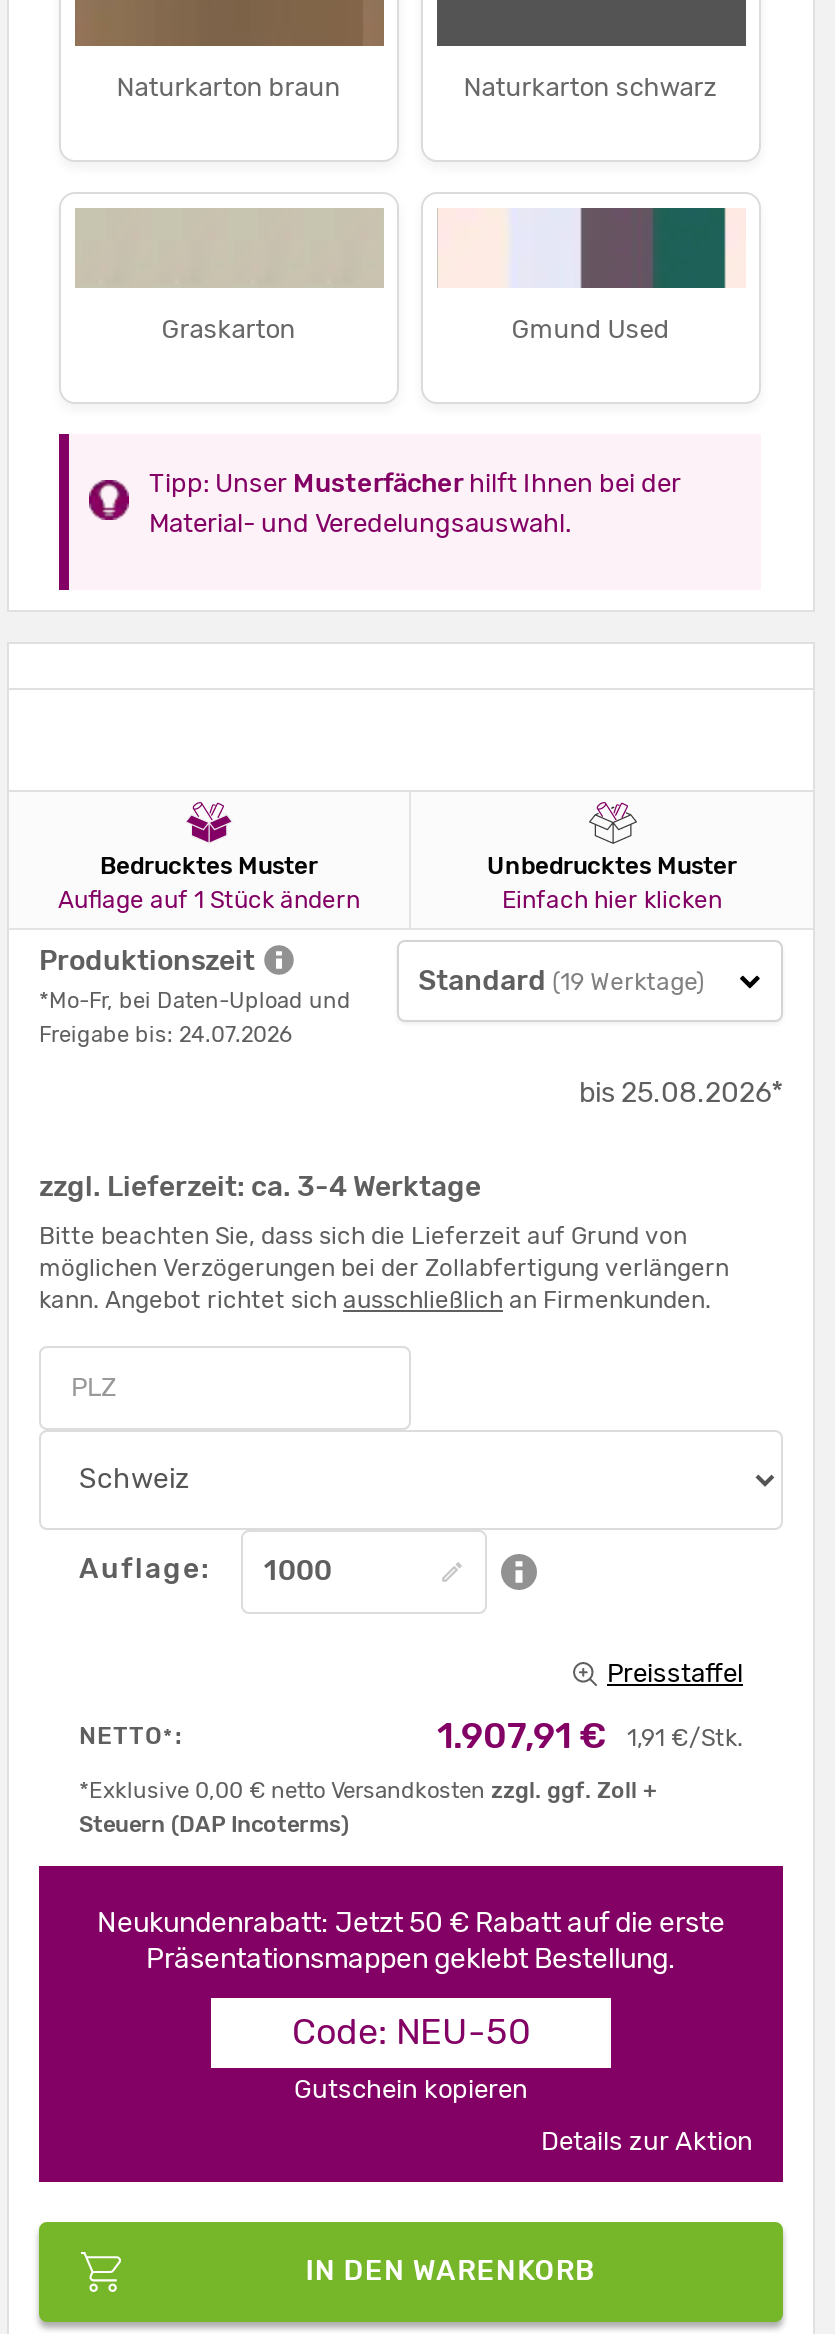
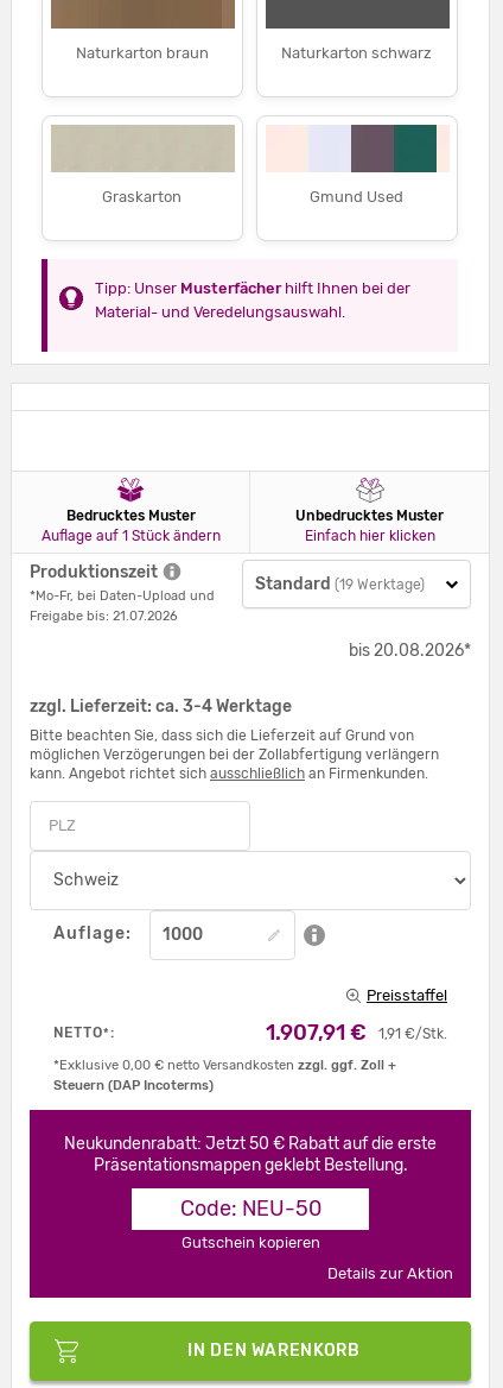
- Freigabe bis: 24.07.2026
+ Freigabe bis: 21.07.2026

- bis 25.08.2026*
+ bis 20.08.2026*
